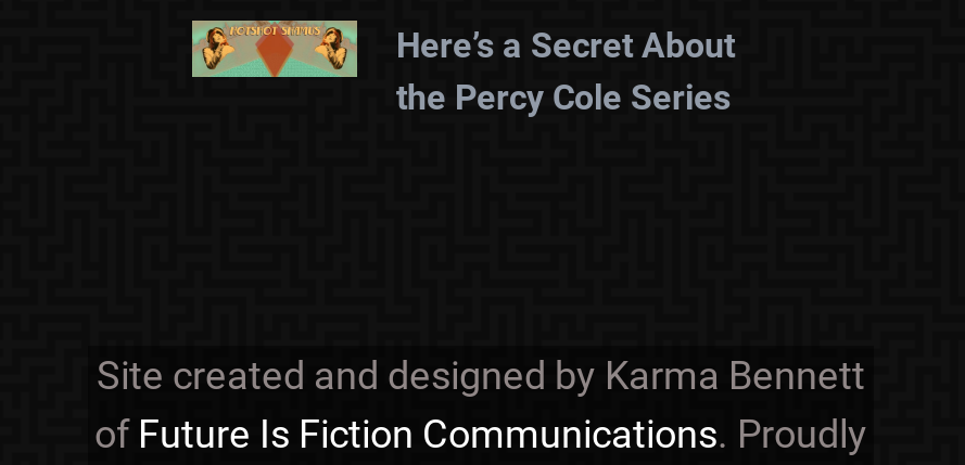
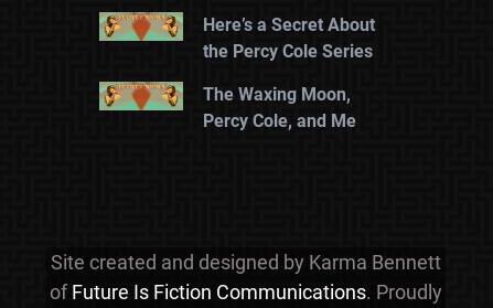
+ The Waxing Moon,
+ Percy Cole, and Me
